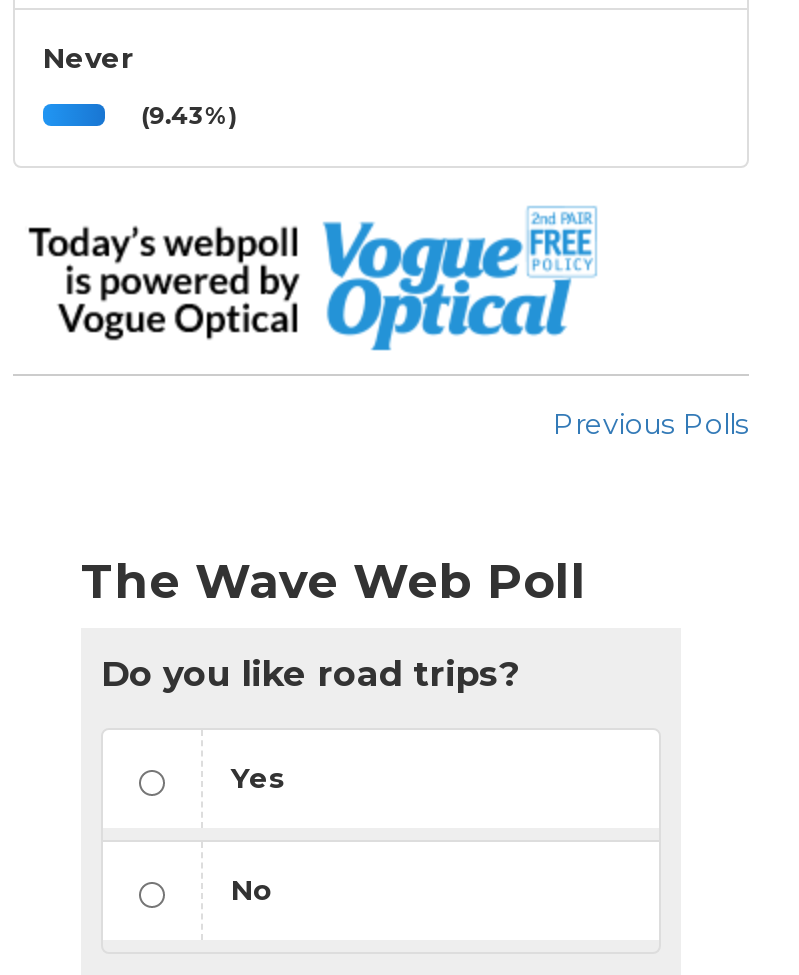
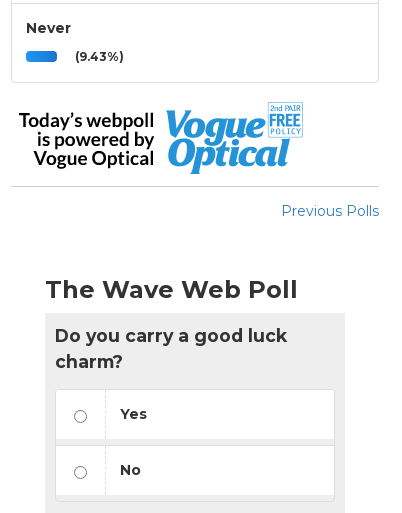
- Do you like road trips?
+ Do you carry a good luck
+ charm?
